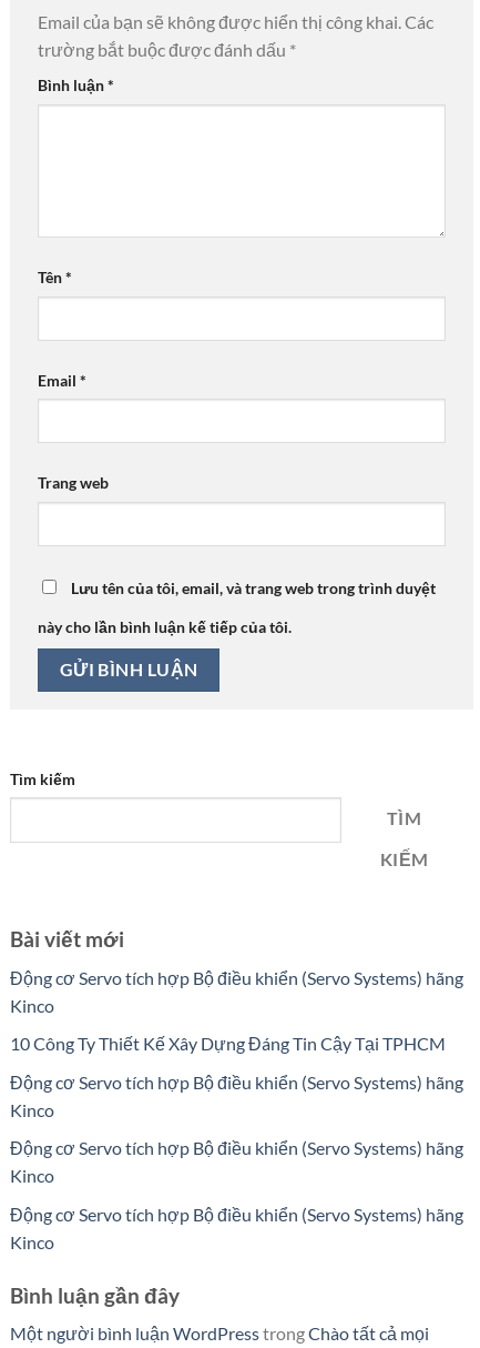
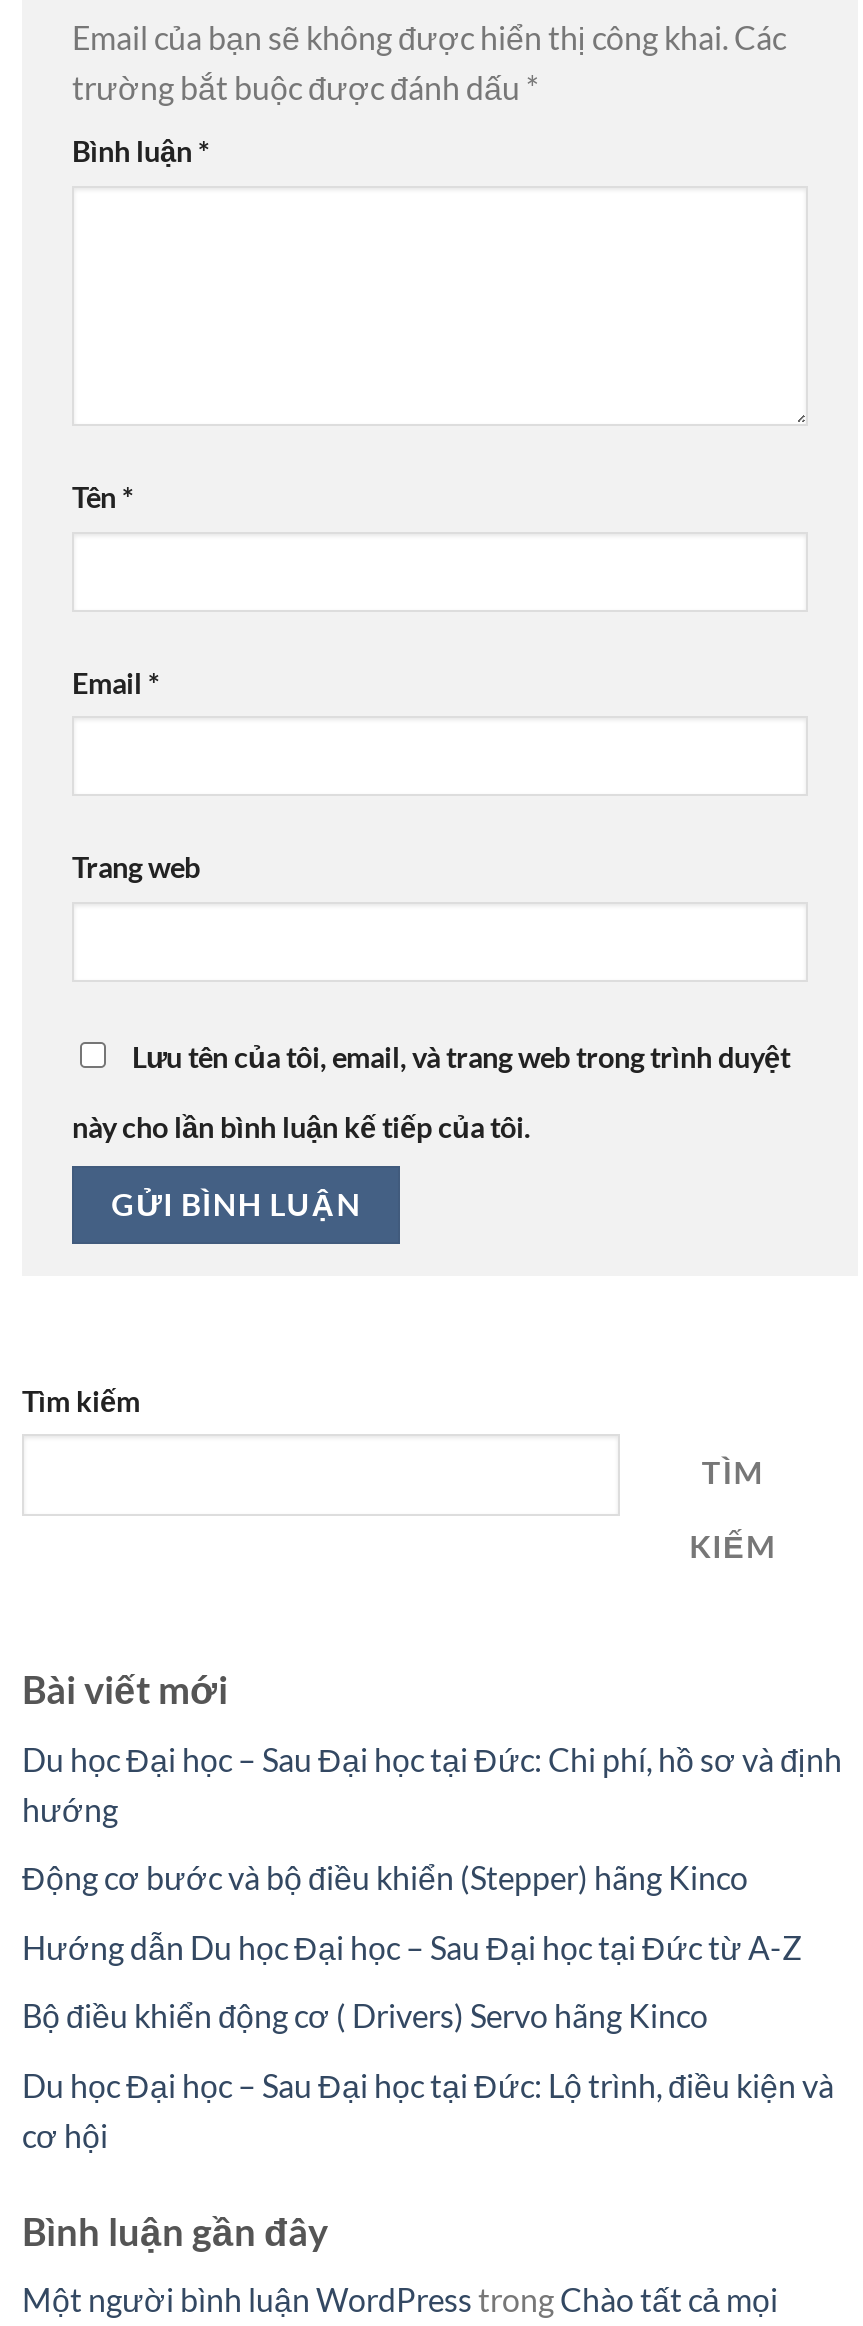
- Động cơ Servo tích hợp Bộ điều khiển (Servo Systems) hãng
- Kinco
+ Du học Đại học – Sau Đại học tại Đức: Chi phí, hồ sơ và định
+ hướng

- 10 Công Ty Thiết Kế Xây Dựng Đáng Tin Cậy Tại TPHCM
+ Động cơ bước và bộ điều khiển (Stepper) hãng Kinco

- Động cơ Servo tích hợp Bộ điều khiển (Servo Systems) hãng
- Kinco
+ Hướng dẫn Du học Đại học – Sau Đại học tại Đức từ A-Z

- Động cơ Servo tích hợp Bộ điều khiển (Servo Systems) hãng
- Kinco
+ Bộ điều khiển động cơ ( Drivers) Servo hãng Kinco

- Động cơ Servo tích hợp Bộ điều khiển (Servo Systems) hãng
- Kinco
+ Du học Đại học – Sau Đại học tại Đức: Lộ trình, điều kiện và
+ cơ hội
